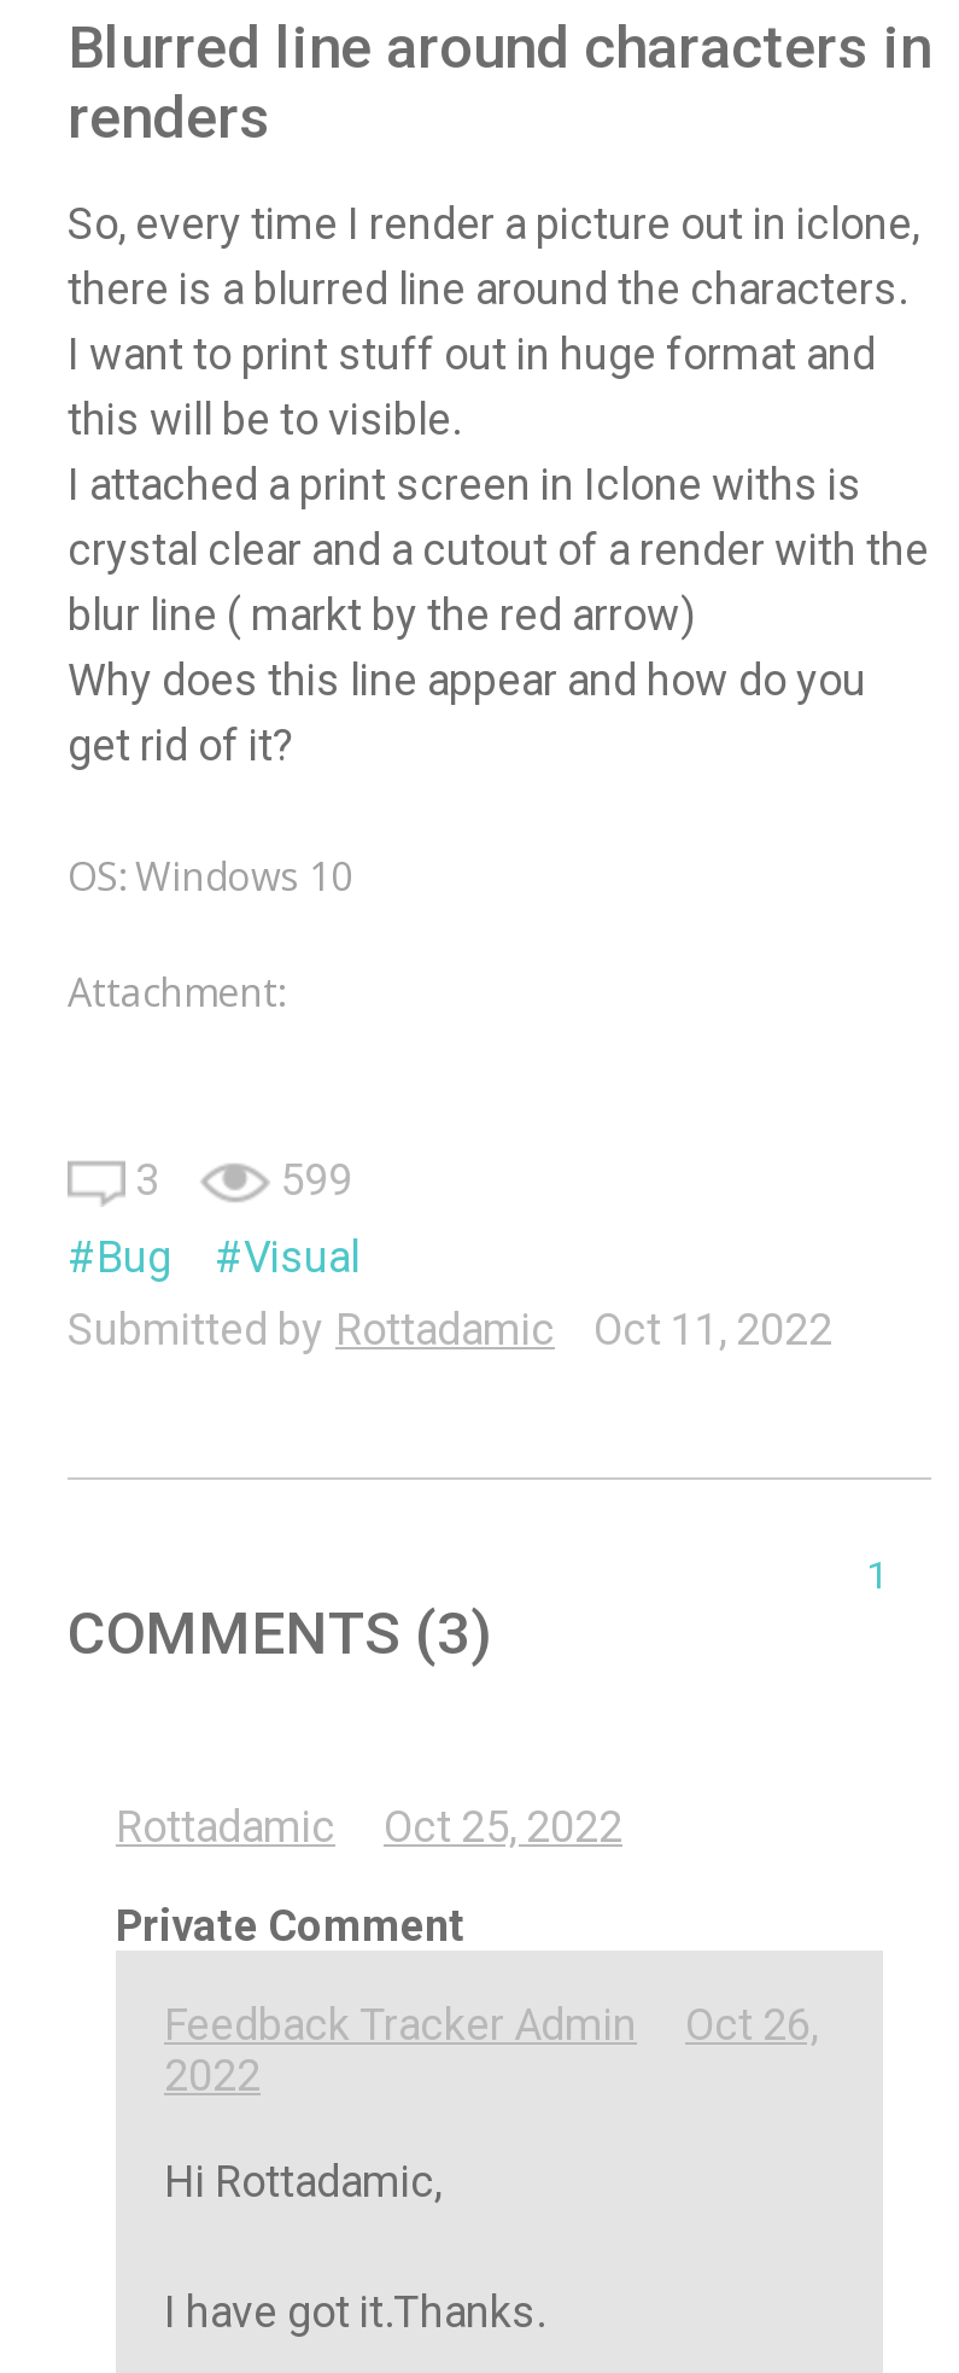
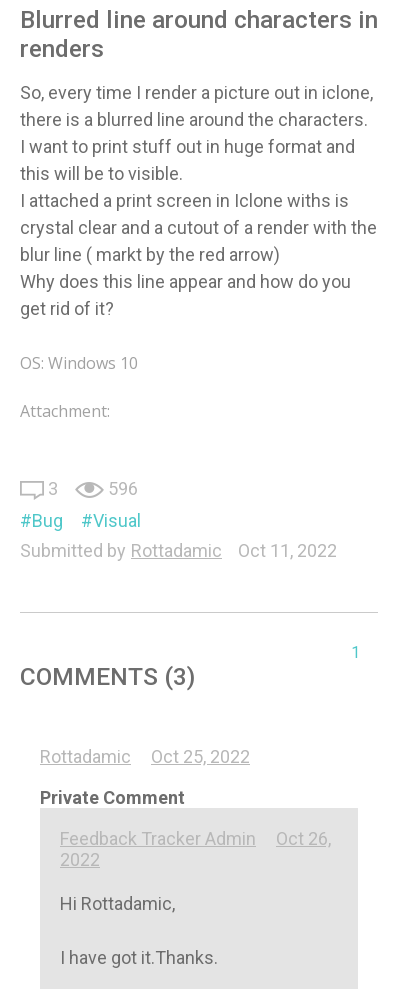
- 599
+ 596
